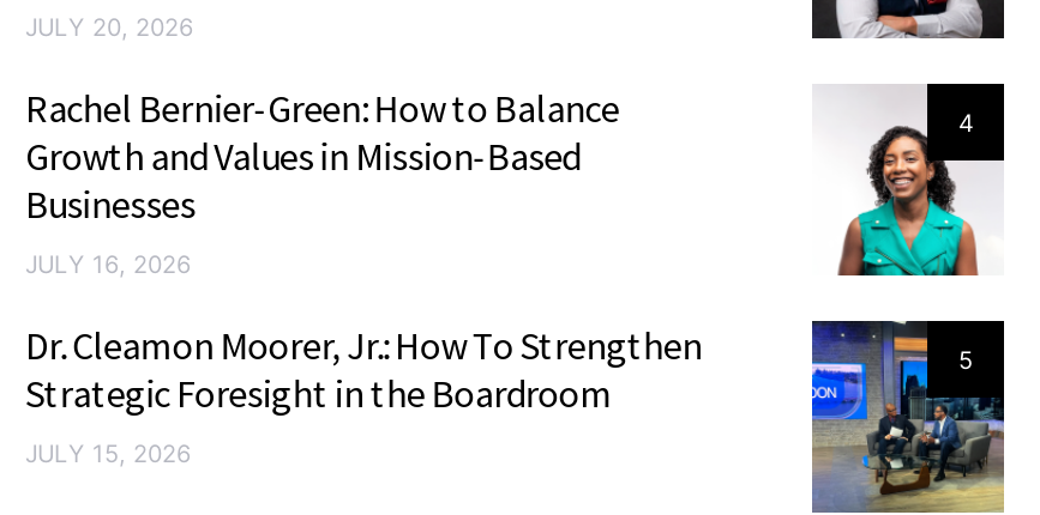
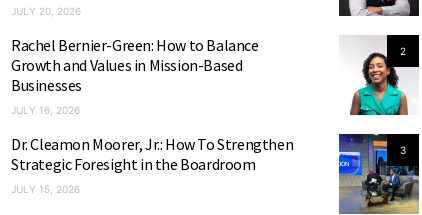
- 4
+ 2

- 5
+ 3
